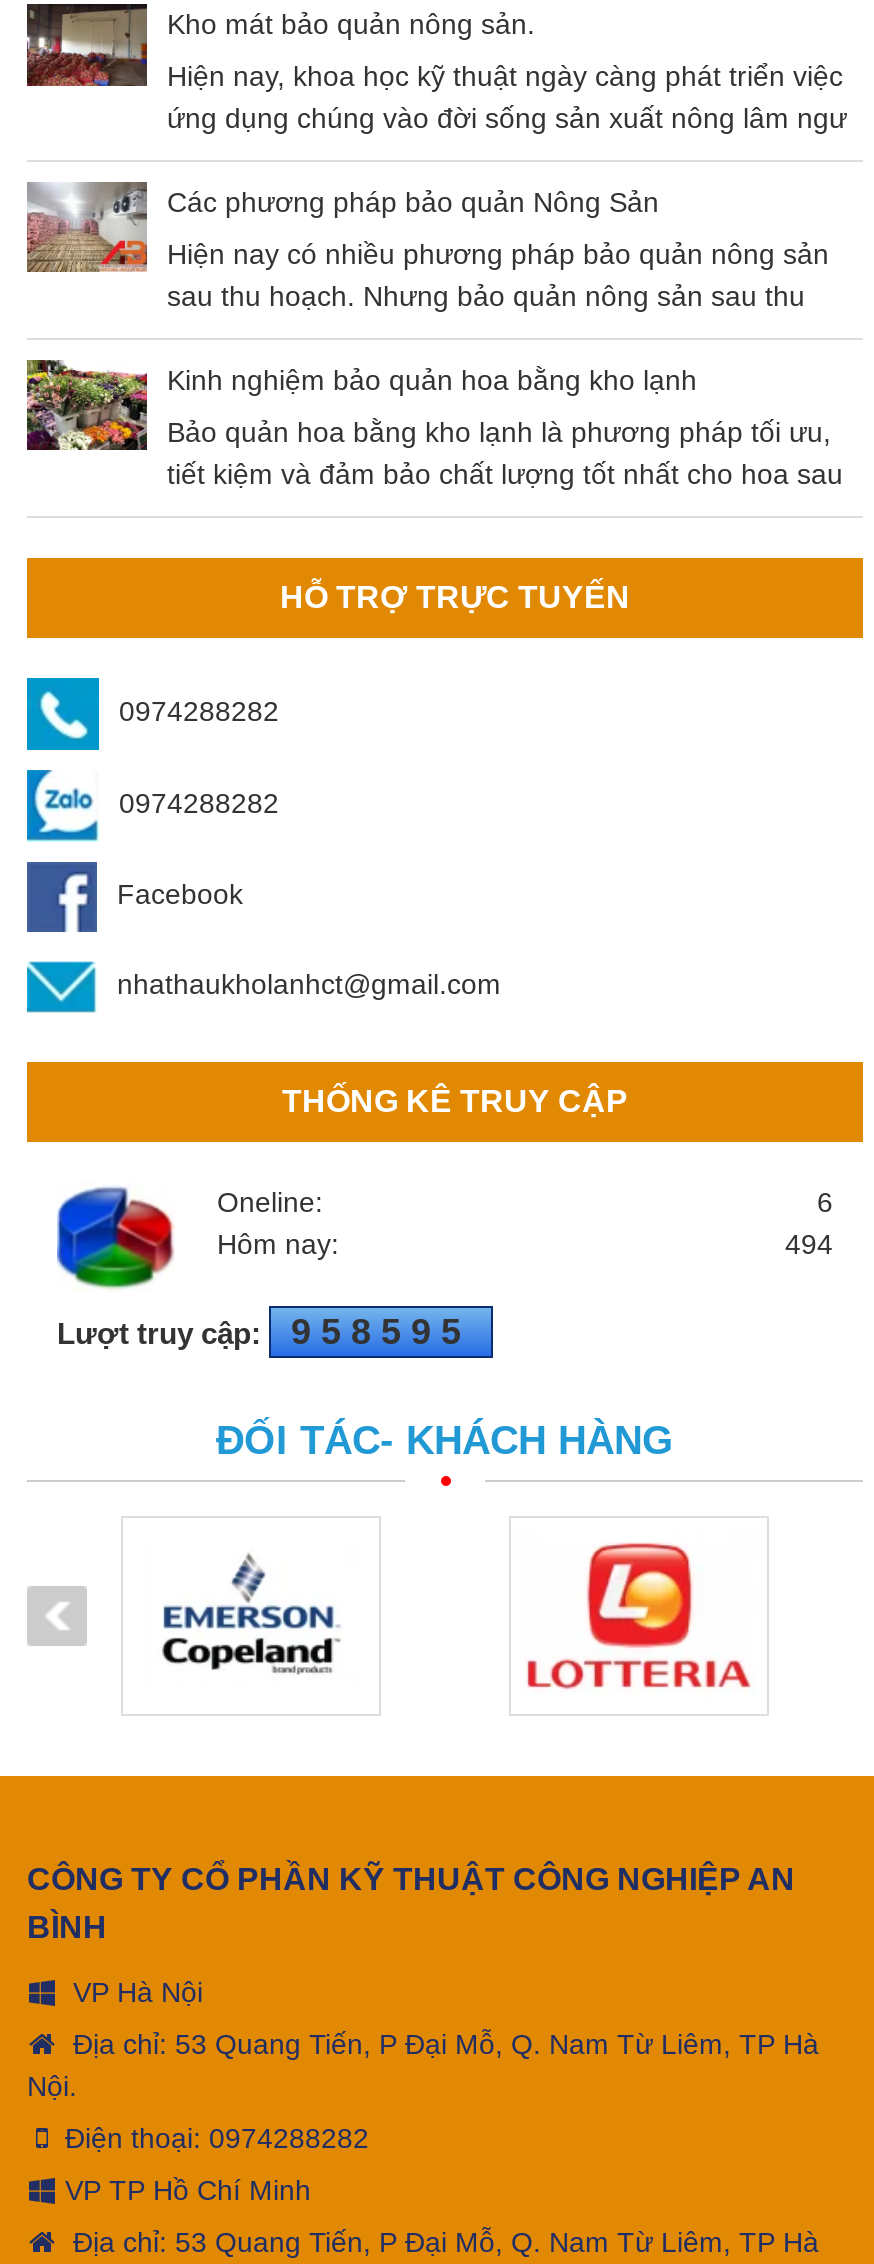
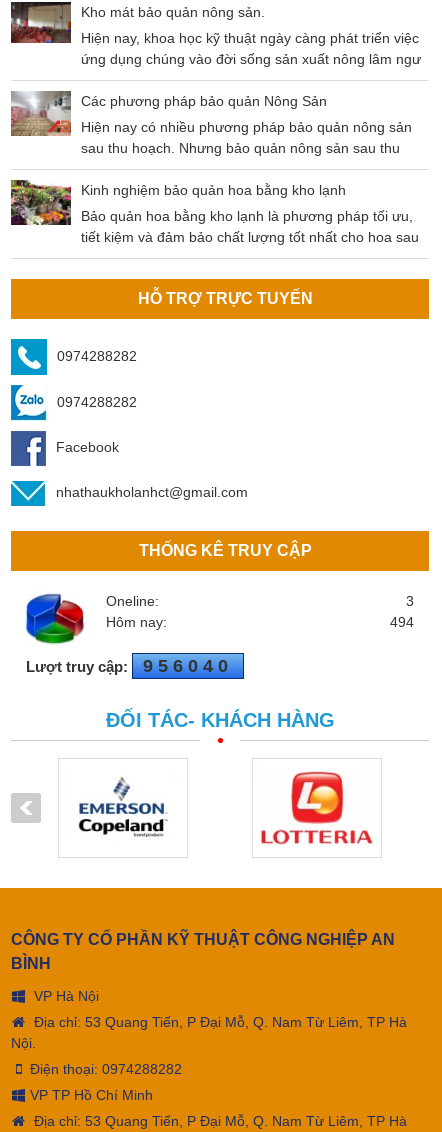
- 6
+ 3

- Lượt truy cập: 958595
+ Lượt truy cập: 956040
